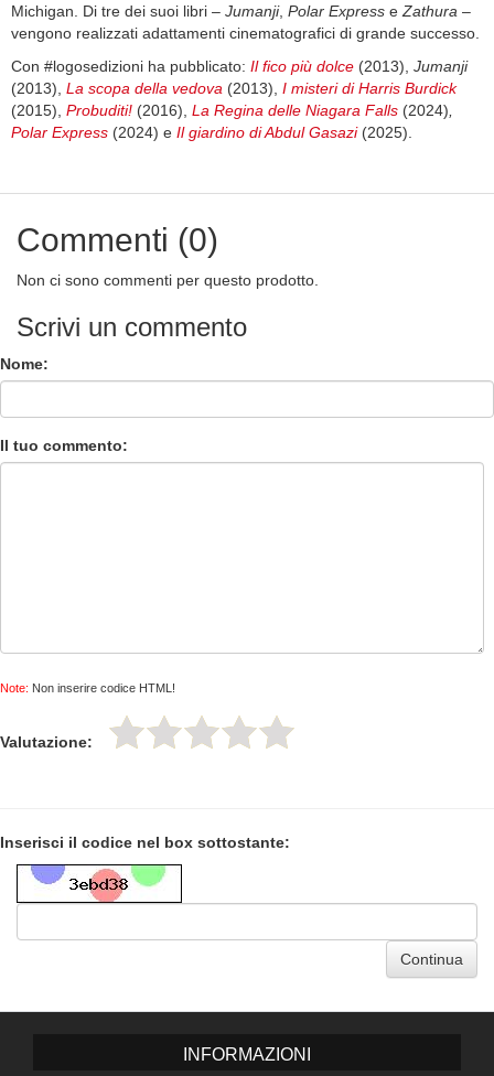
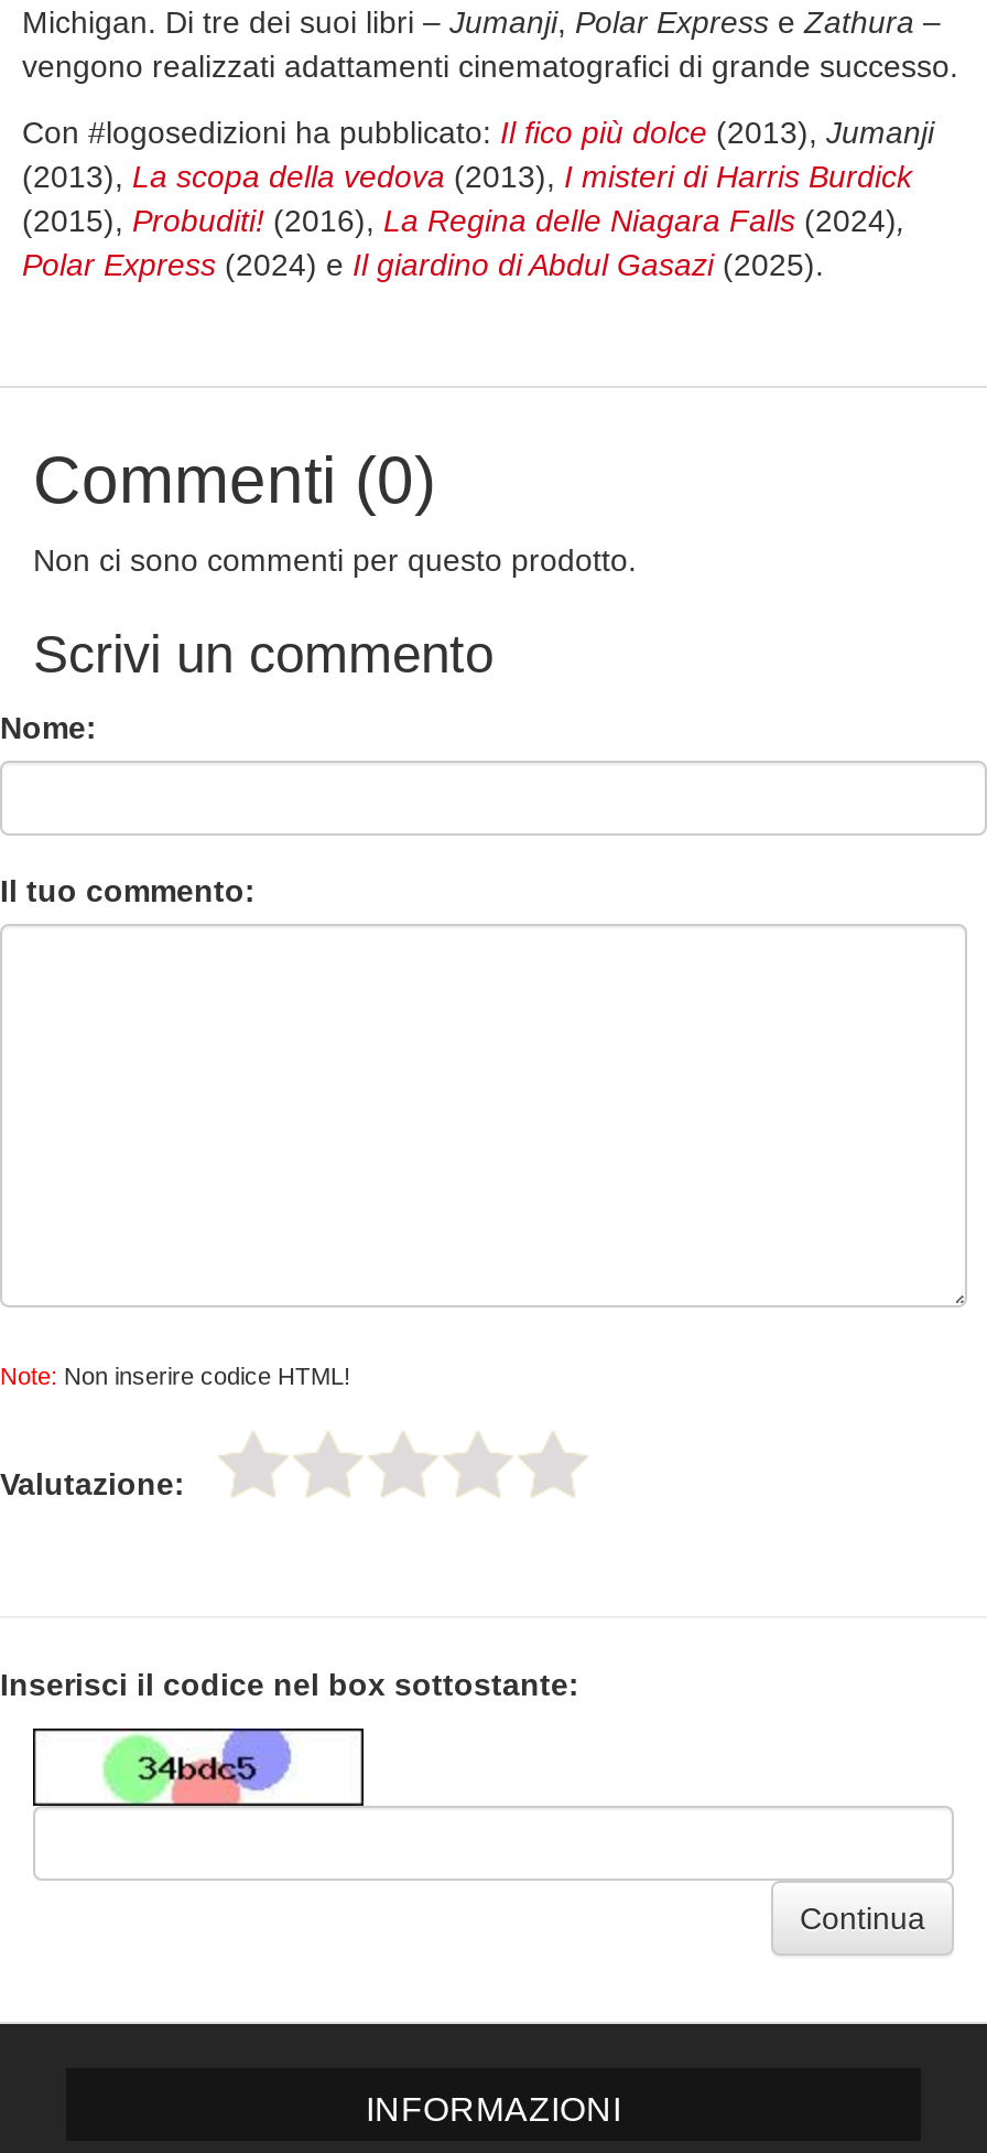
- [image]
+ [image]
